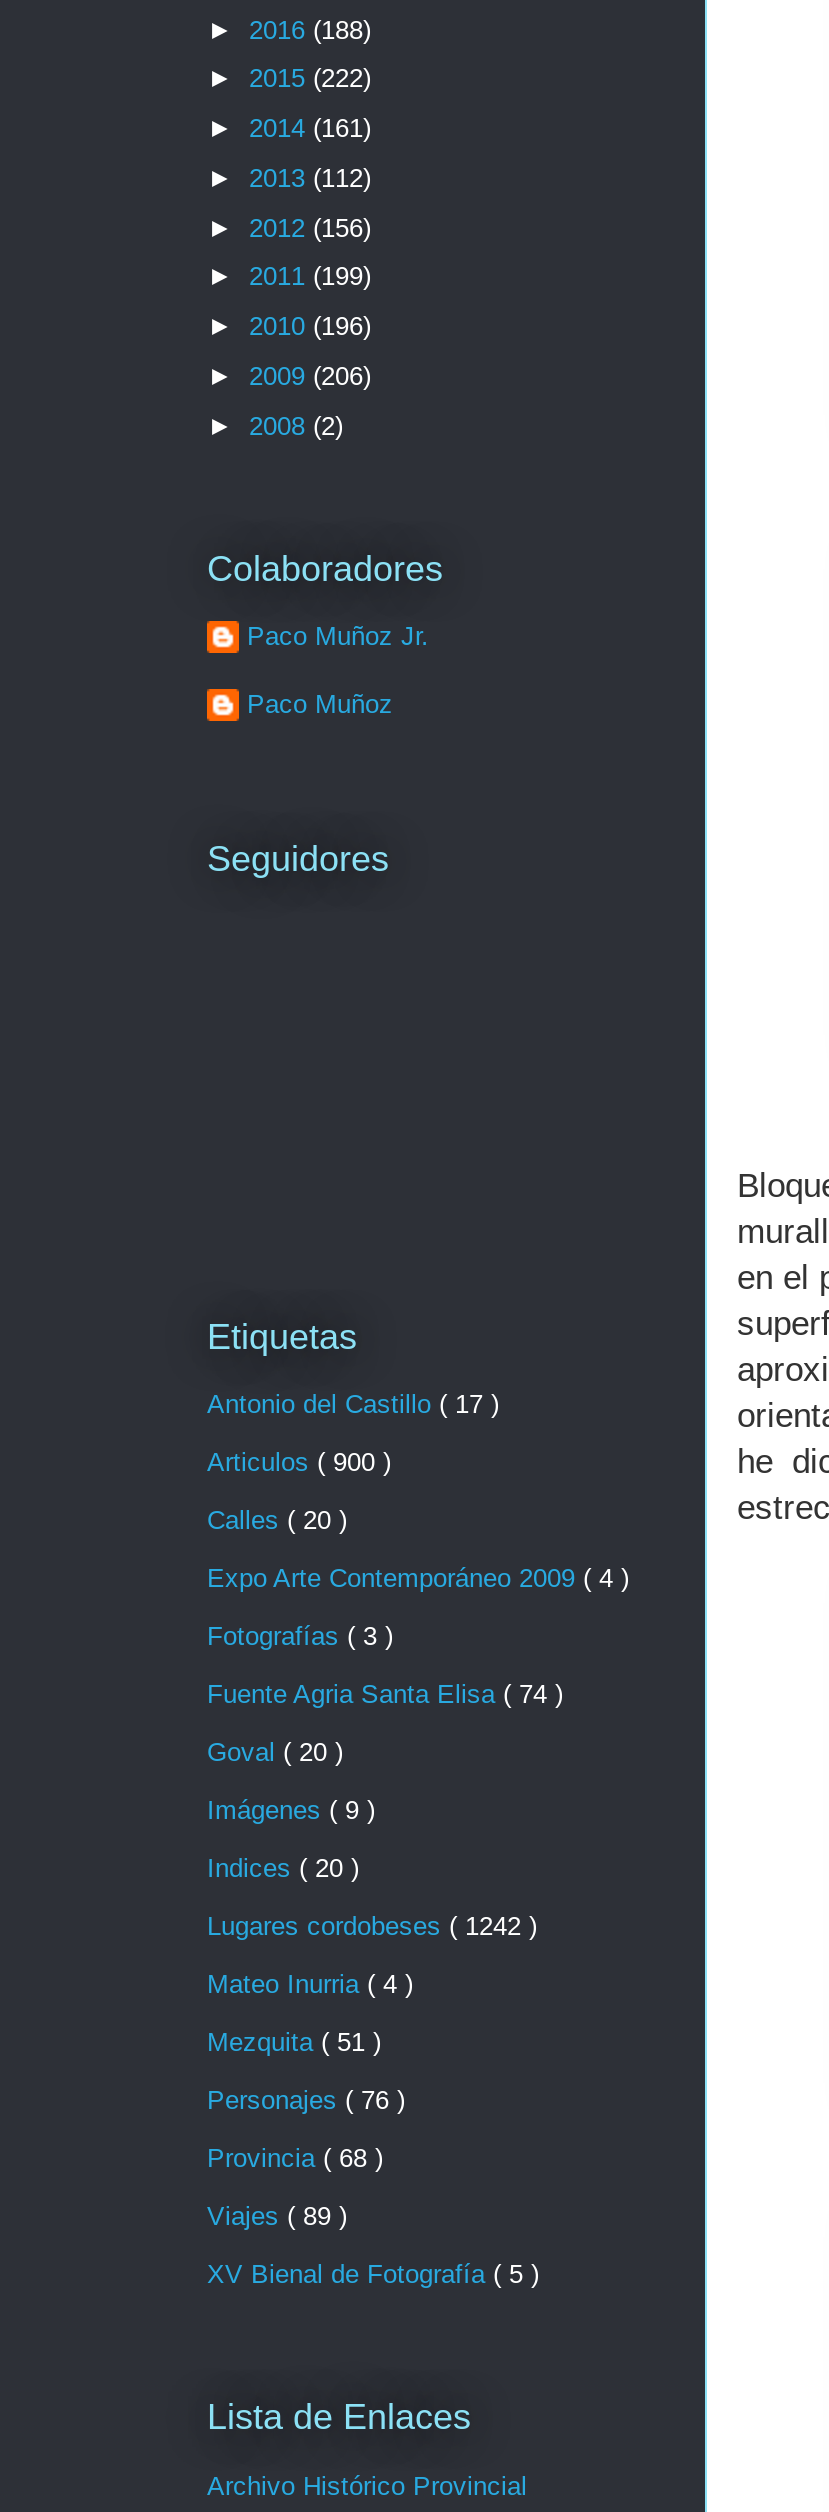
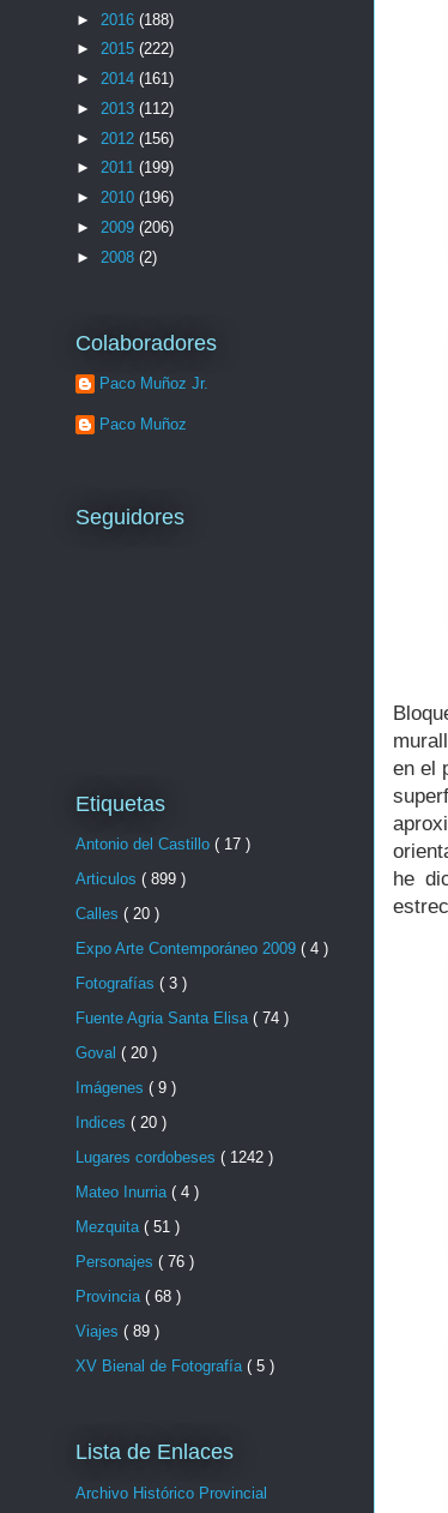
- Articulos ( 900 )
+ Articulos ( 899 )
